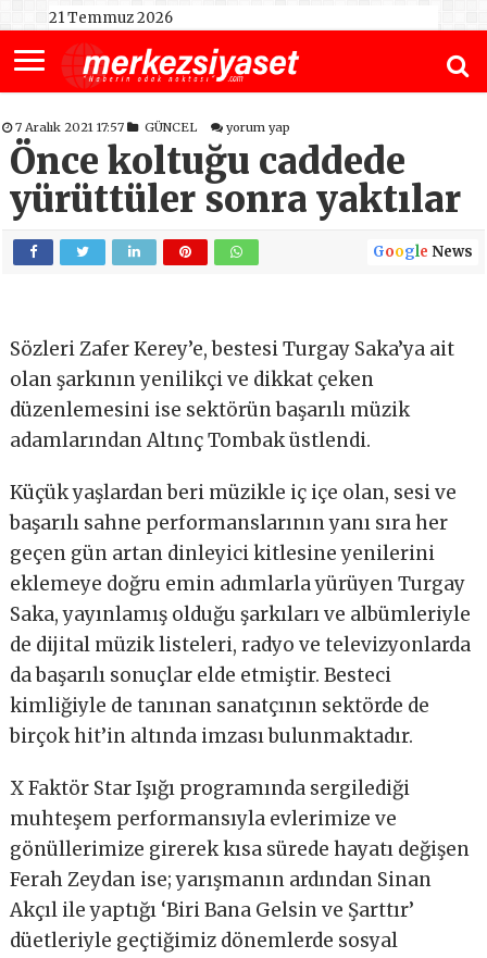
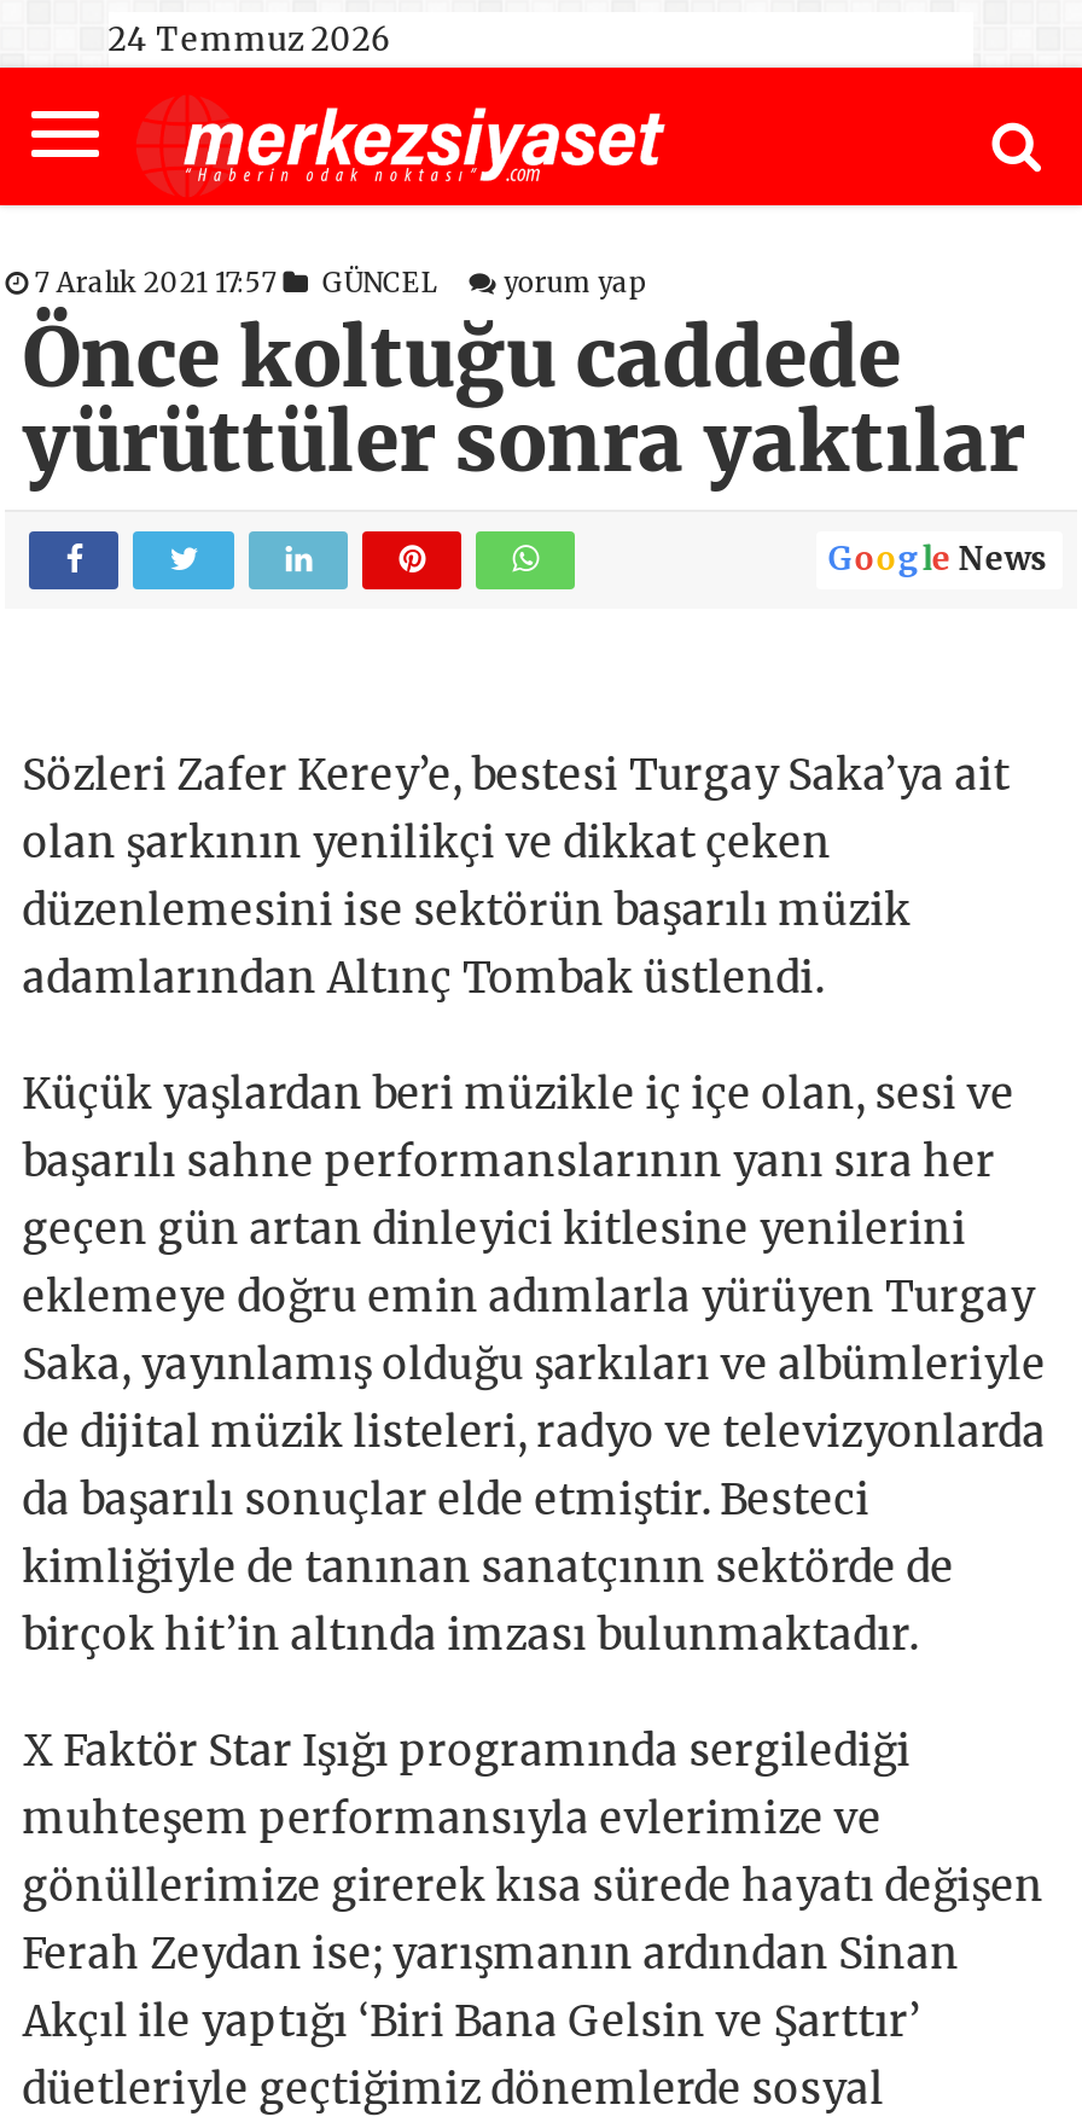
- 21 Temmuz 2026
+ 24 Temmuz 2026
